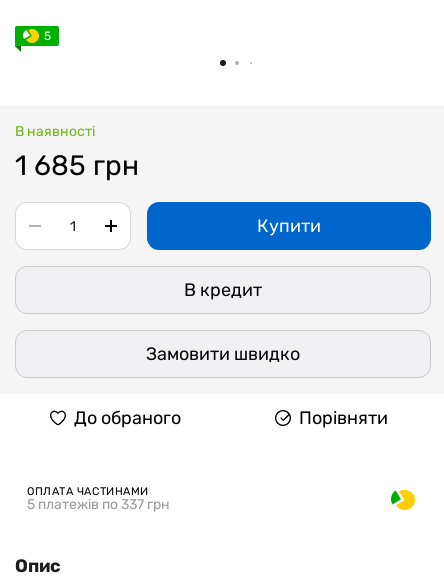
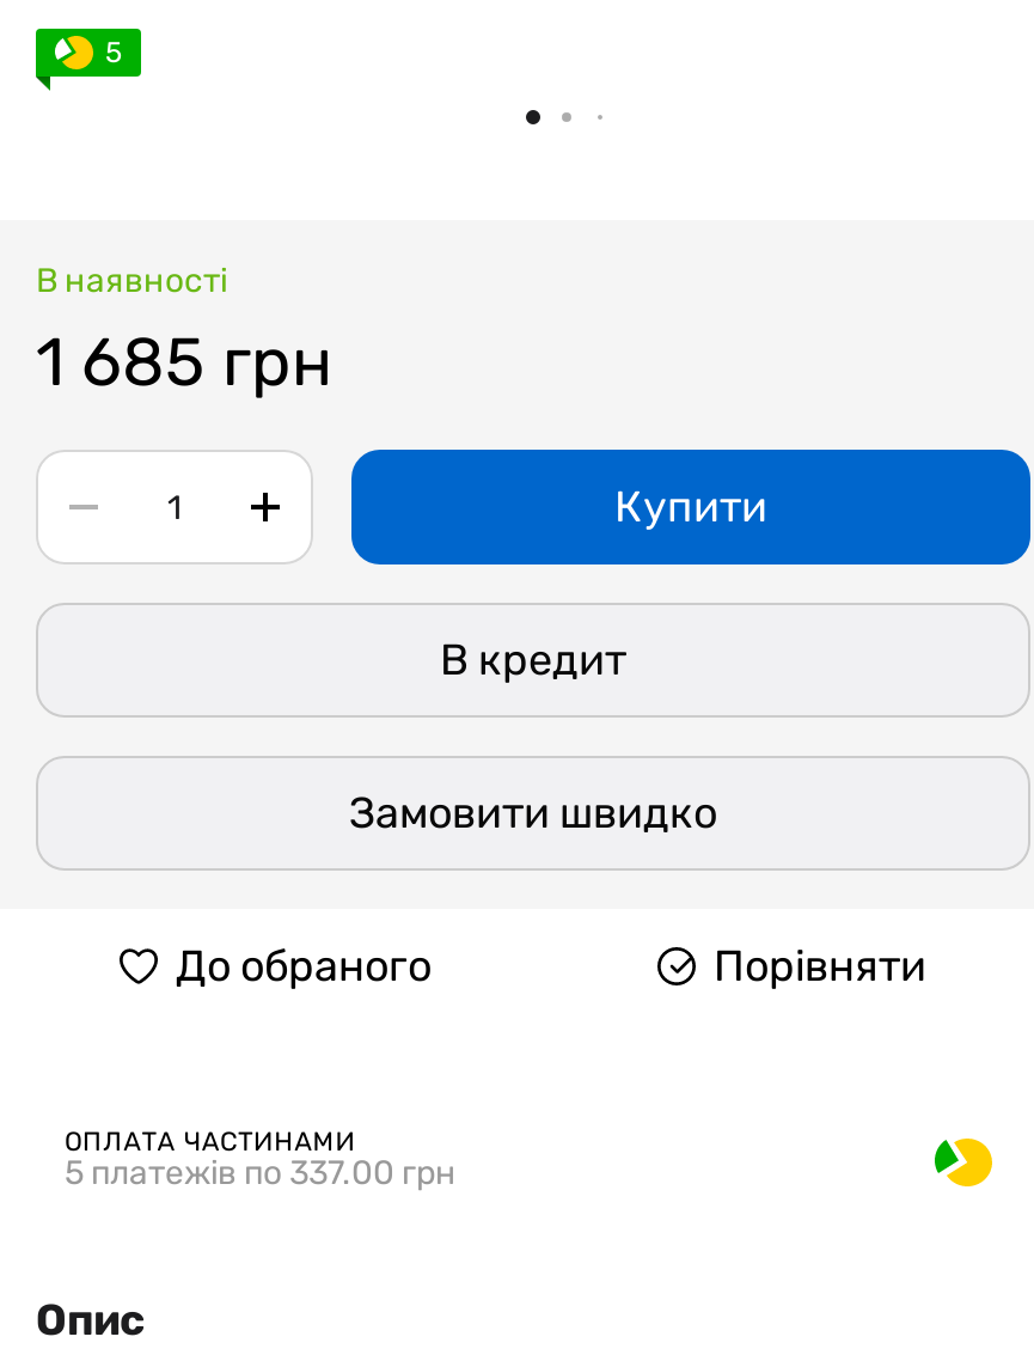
- 5 платежів по 337 грн
+ 5 платежів по 337.00 грн
